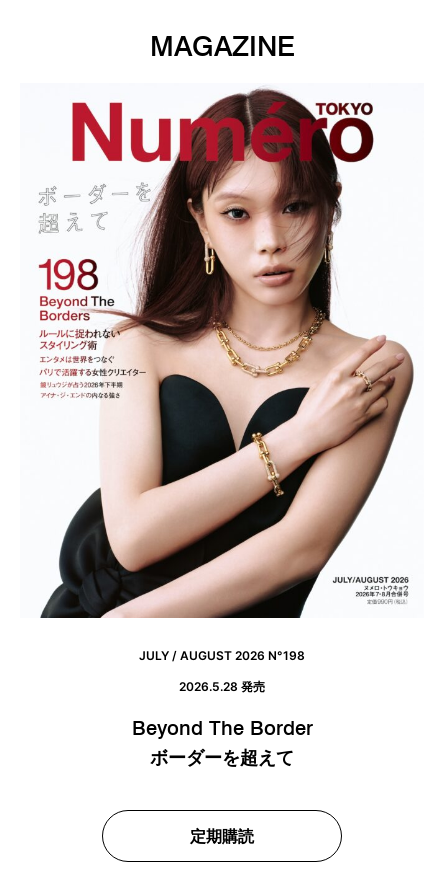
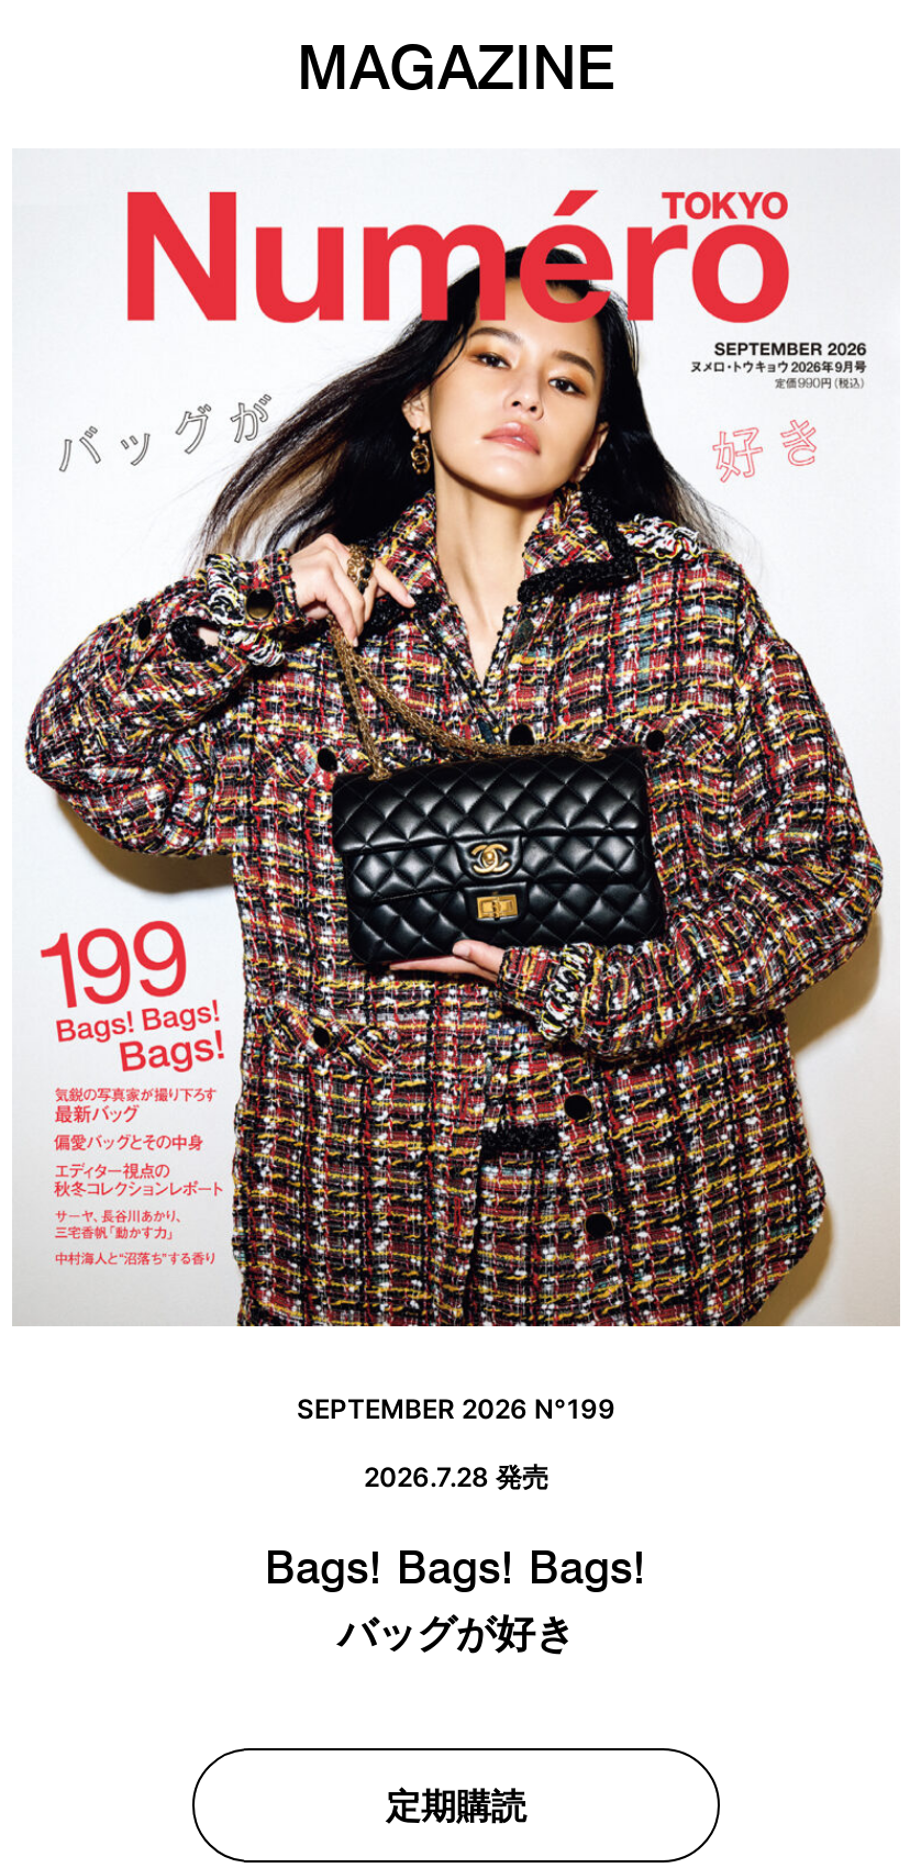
- [image]
- JULY / AUGUST 2026 N°198
+ [image]
+ SEPTEMBER 2026 N°199

- 2026.5.28 発売
+ 2026.7.28 発売

- Beyond The Border
- ボーダーを超えて
+ Bags! Bags! Bags!
+ バッグが好き
